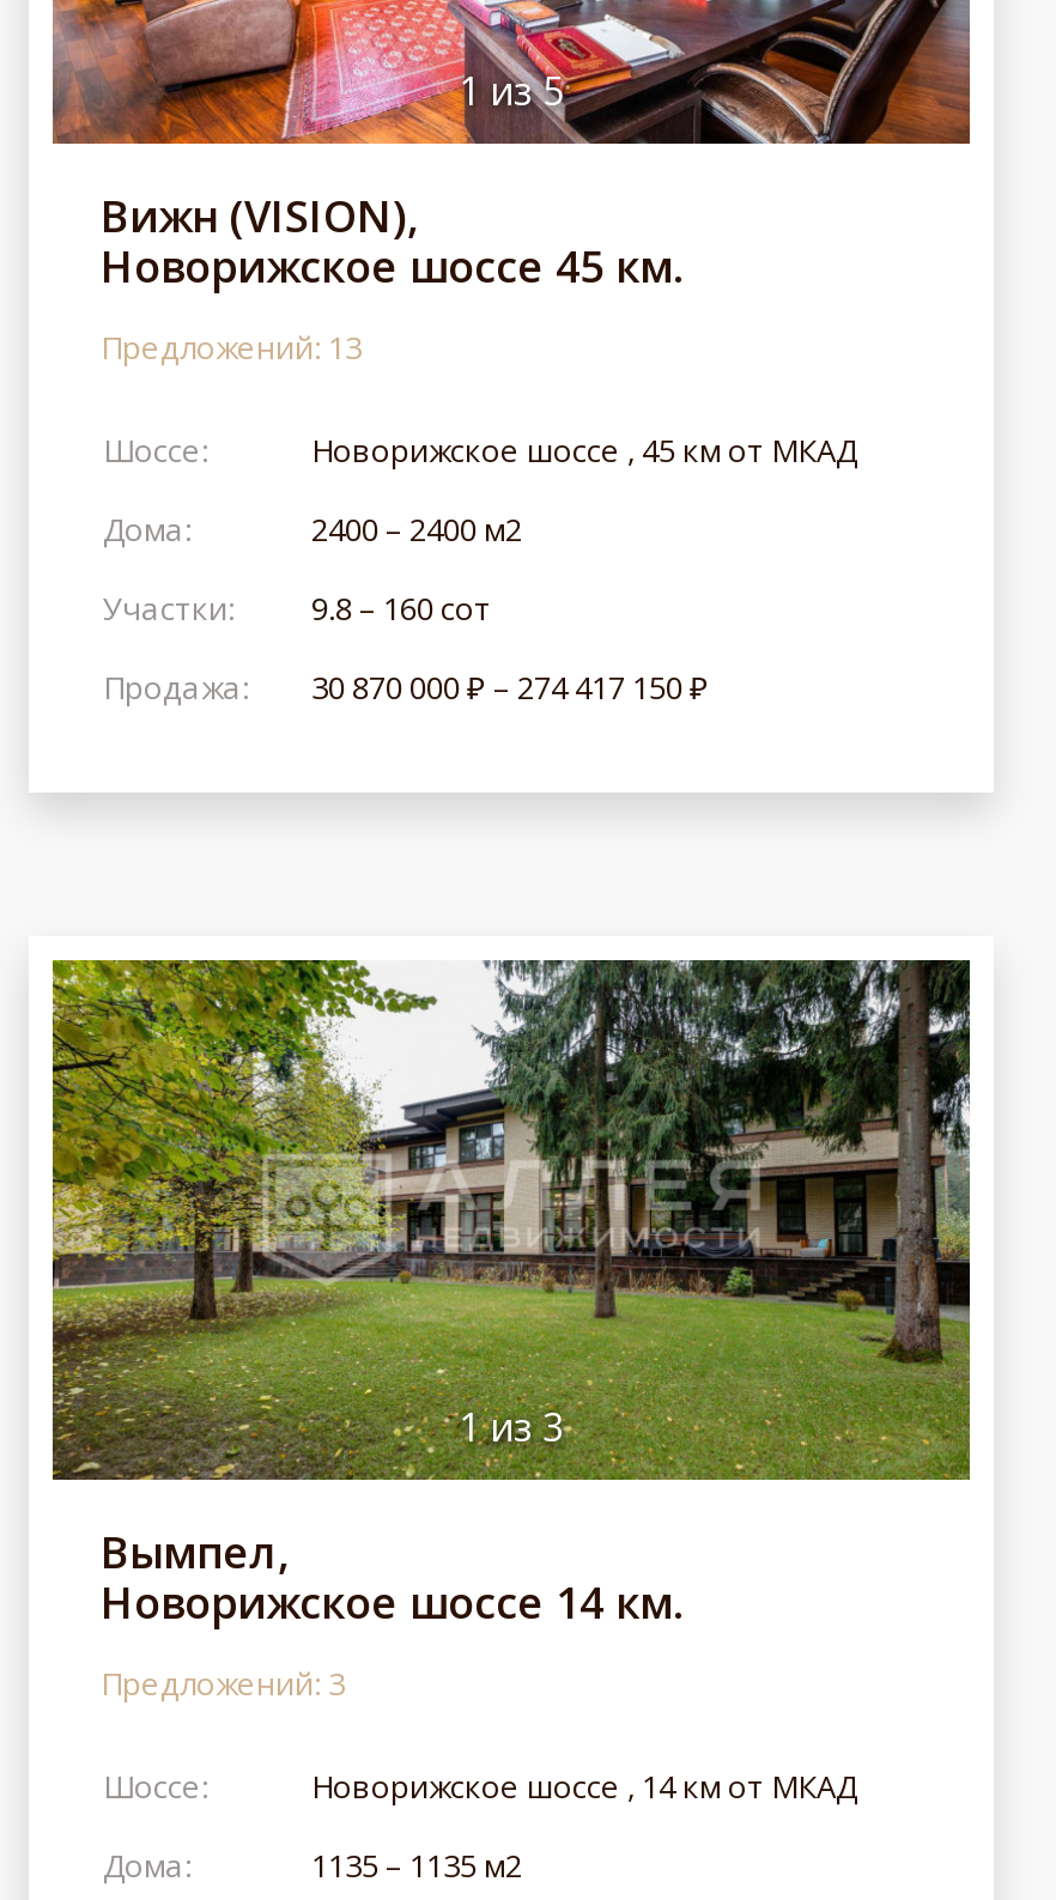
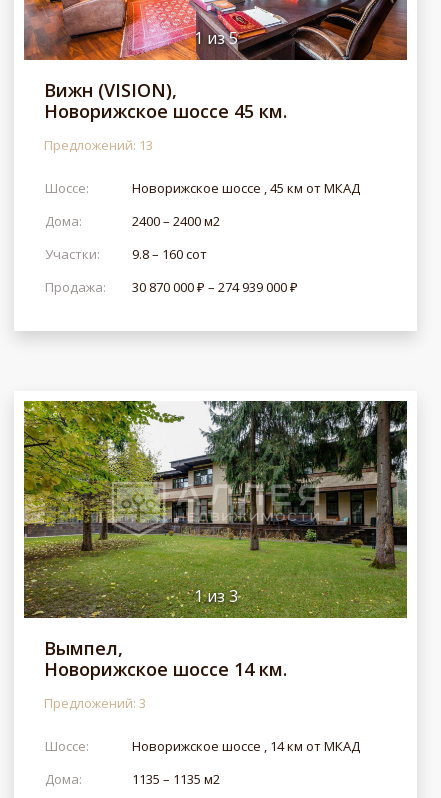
- Продажа: 30 870 000 ₽ – 274 417 150 ₽
+ Продажа: 30 870 000 ₽ – 274 939 000 ₽
